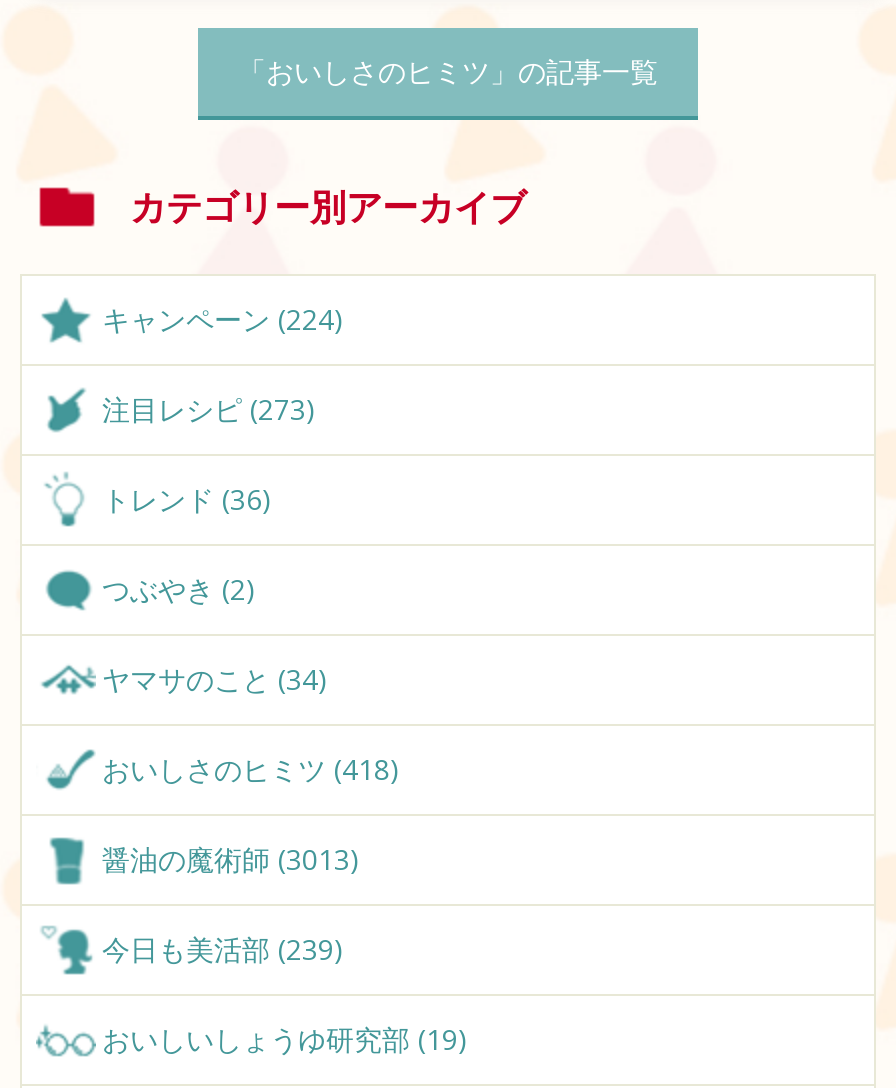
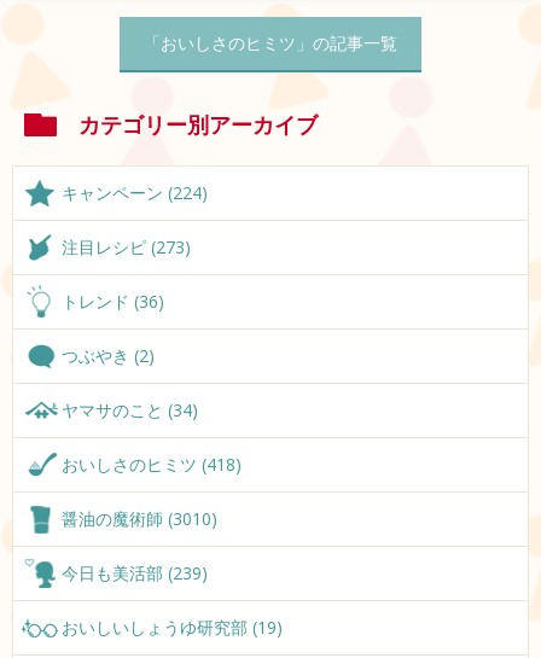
- 醤油の魔術師 (3013)
+ 醤油の魔術師 (3010)
